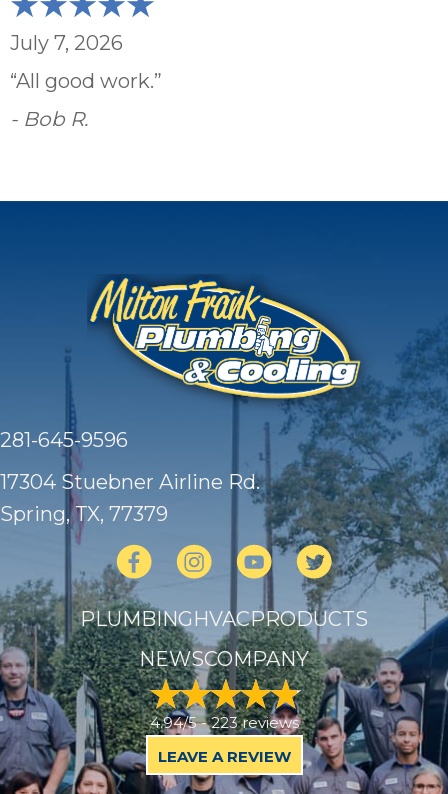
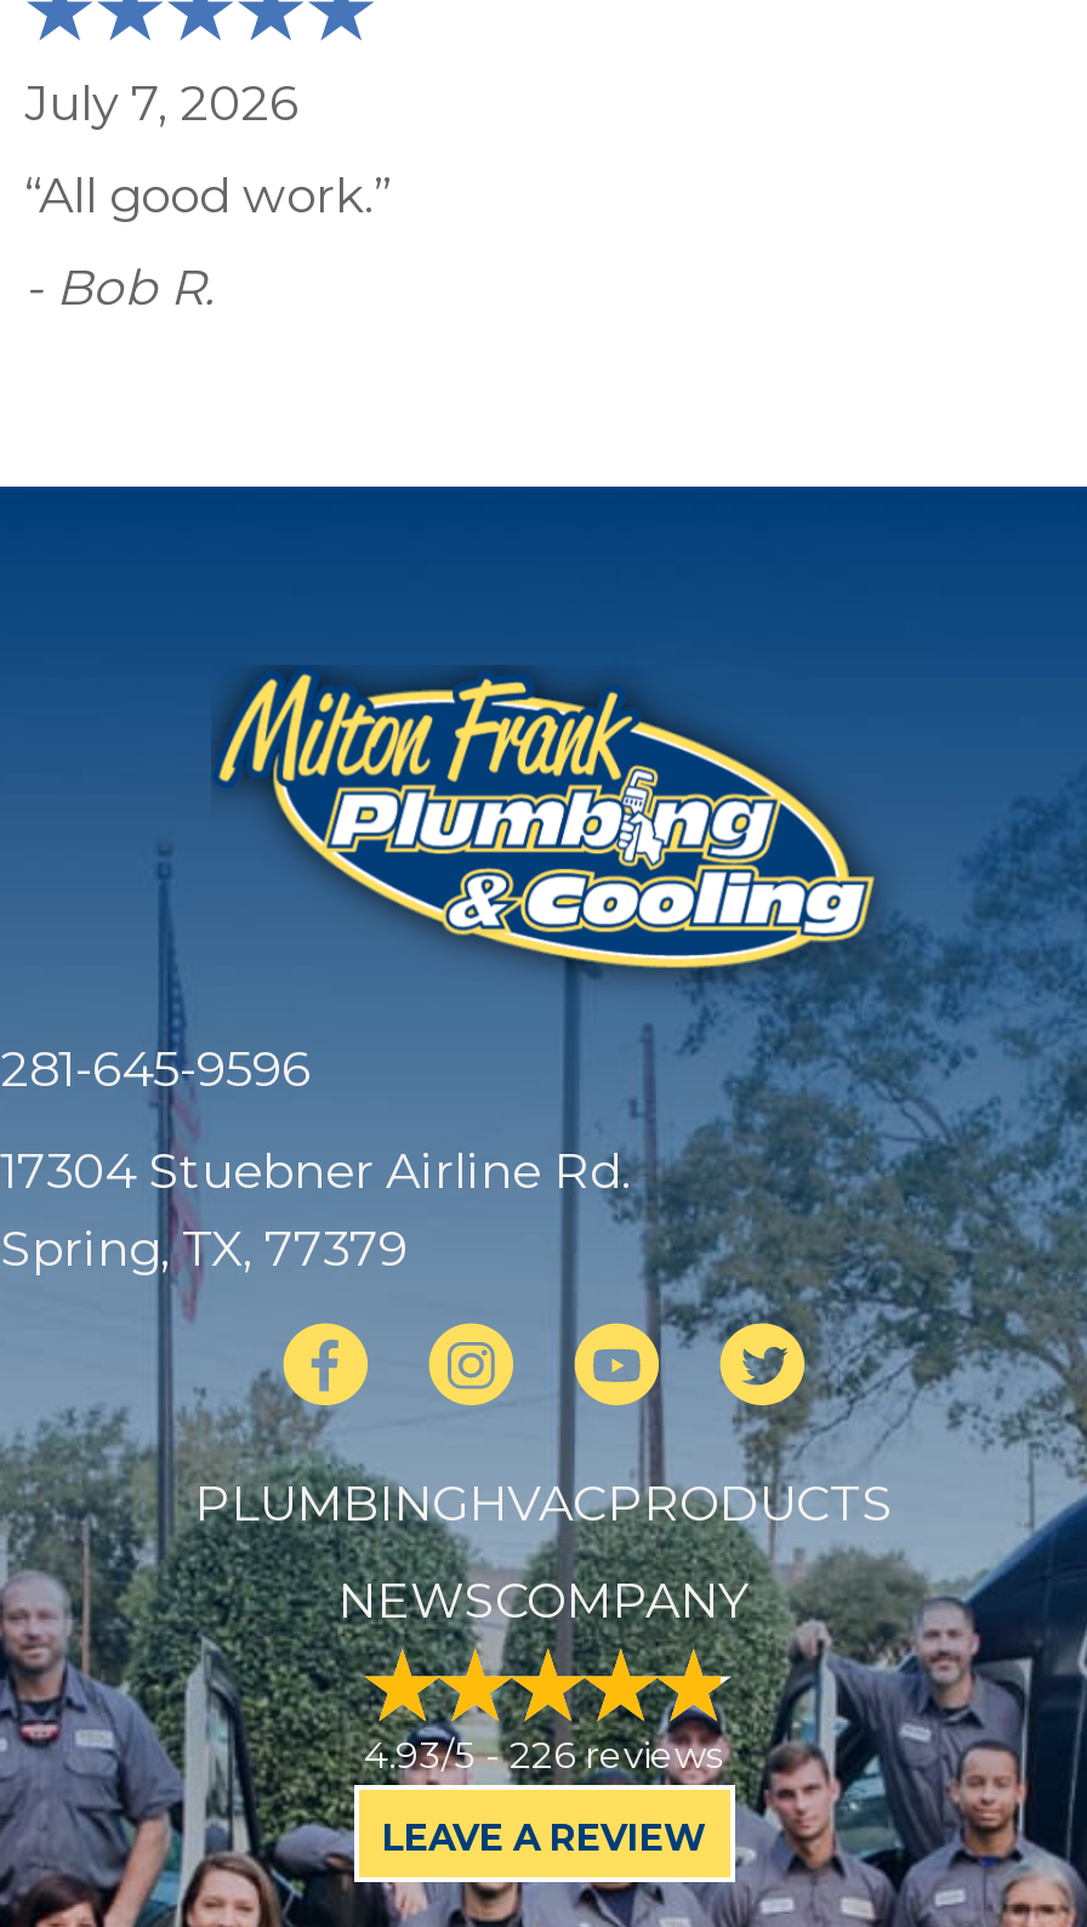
- 4.94/5 -223 reviews
+ 4.93/5 -226 reviews
